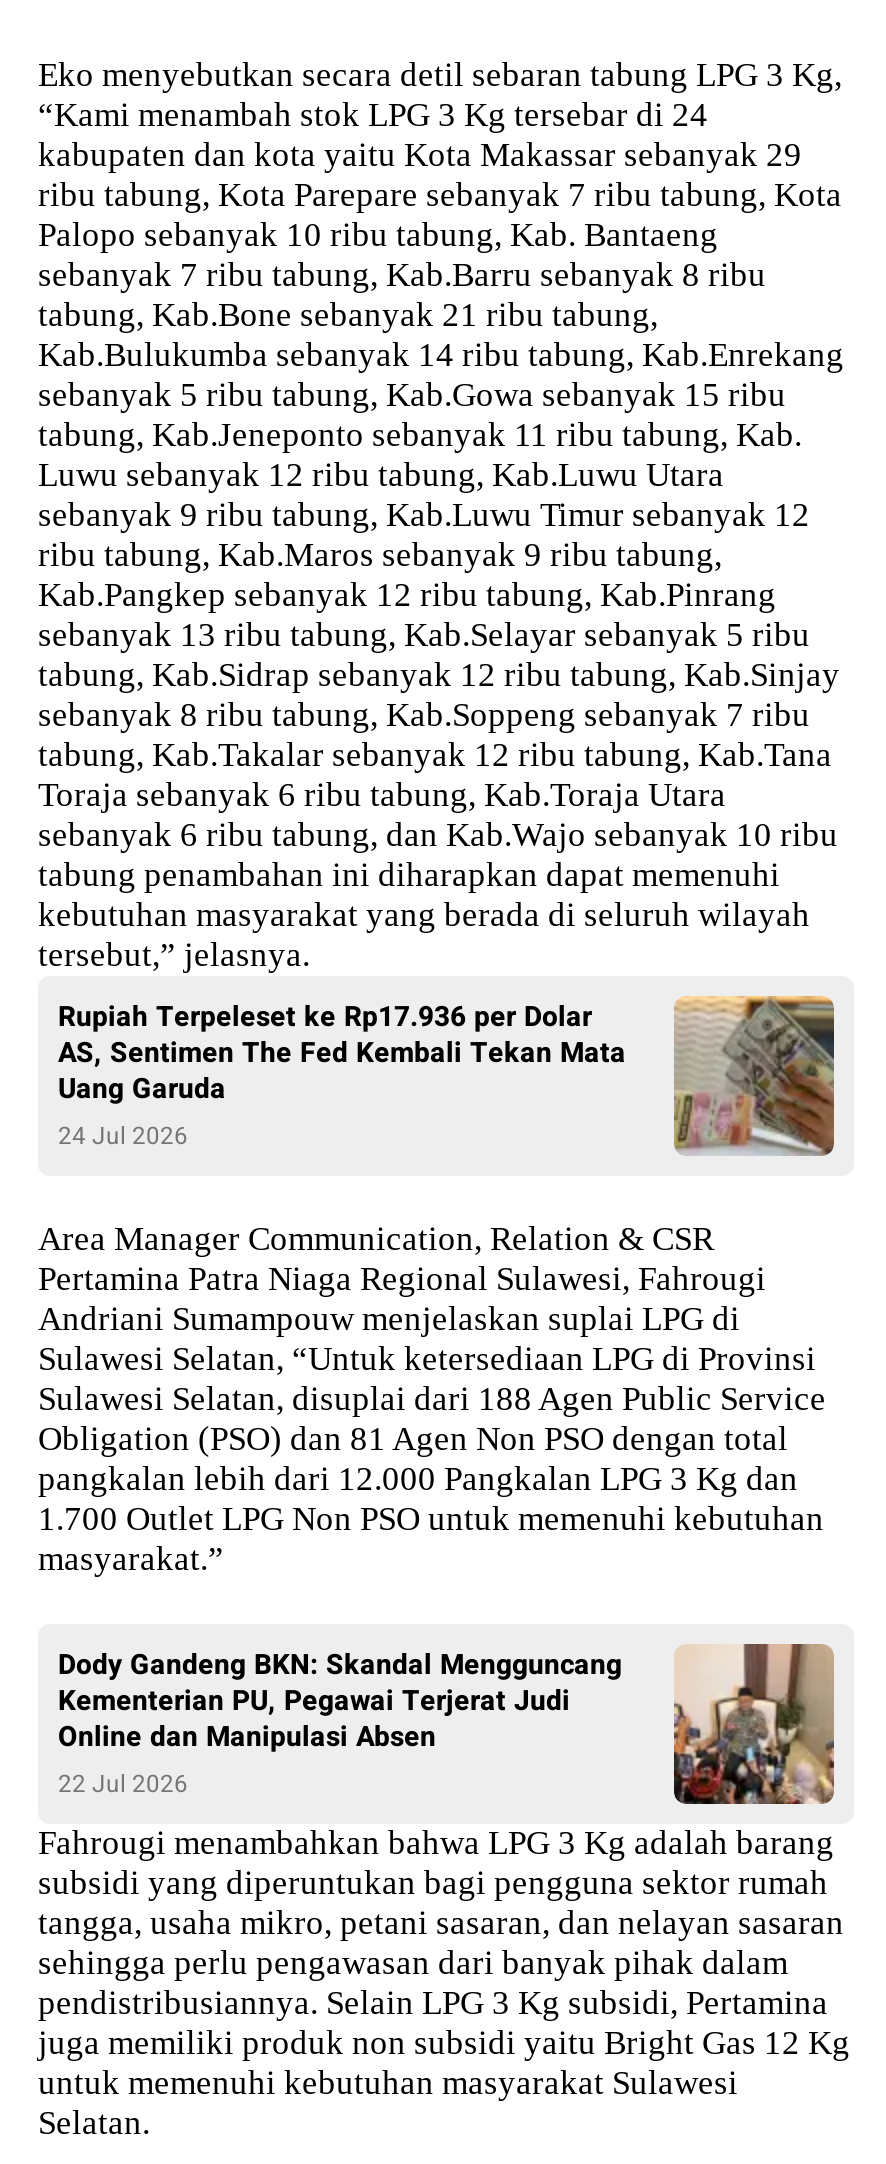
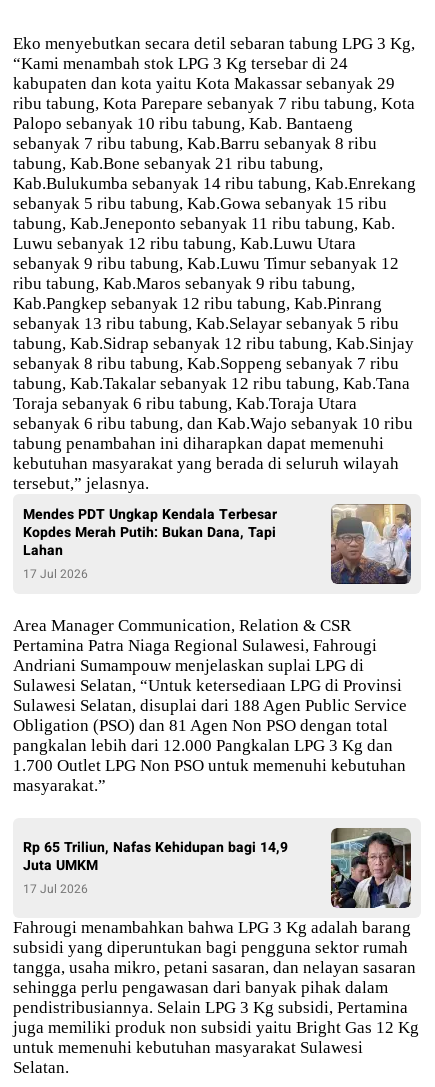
- Rupiah Terpeleset ke Rp17.936 per Dolar
- AS, Sentimen The Fed Kembali Tekan Mata
- Uang Garuda
- 24 Jul 2026
+ Mendes PDT Ungkap Kendala Terbesar
+ Kopdes Merah Putih: Bukan Dana, Tapi
+ Lahan
+ 17 Jul 2026

- [image]
+ [image]

- Dody Gandeng BKN: Skandal Mengguncang
- Kementerian PU, Pegawai Terjerat Judi
- Online dan Manipulasi Absen
- 22 Jul 2026
+ Rp 65 Triliun, Nafas Kehidupan bagi 14,9
+ Juta UMKM
+ 17 Jul 2026

- [image]
+ [image]
